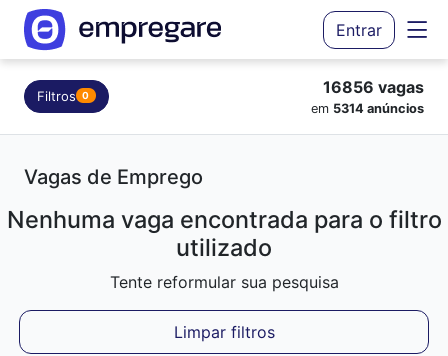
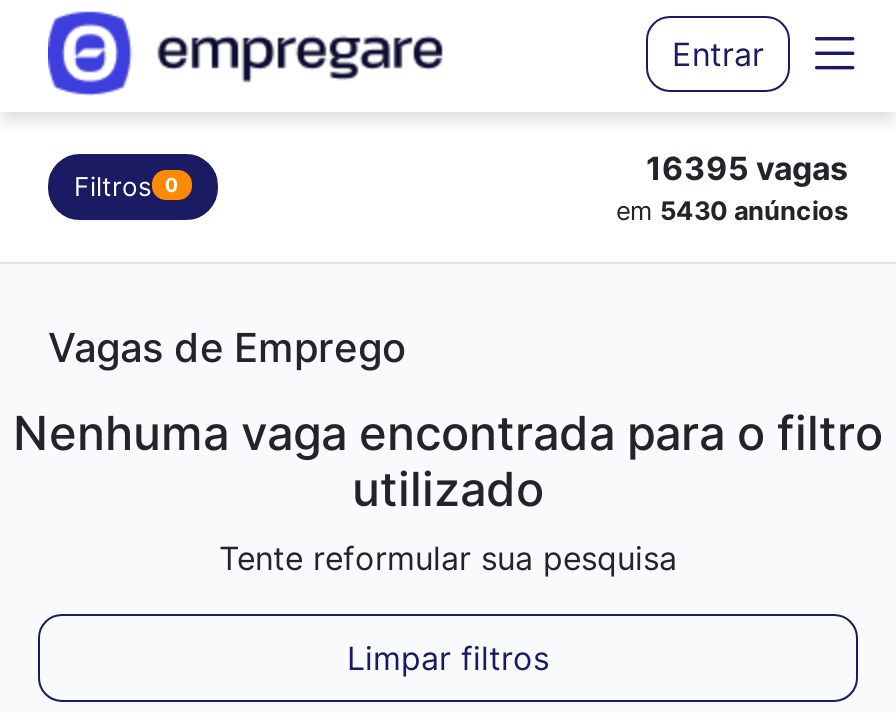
- 16856 vagas
+ 16395 vagas

- em 5314 anúncios
+ em 5430 anúncios
